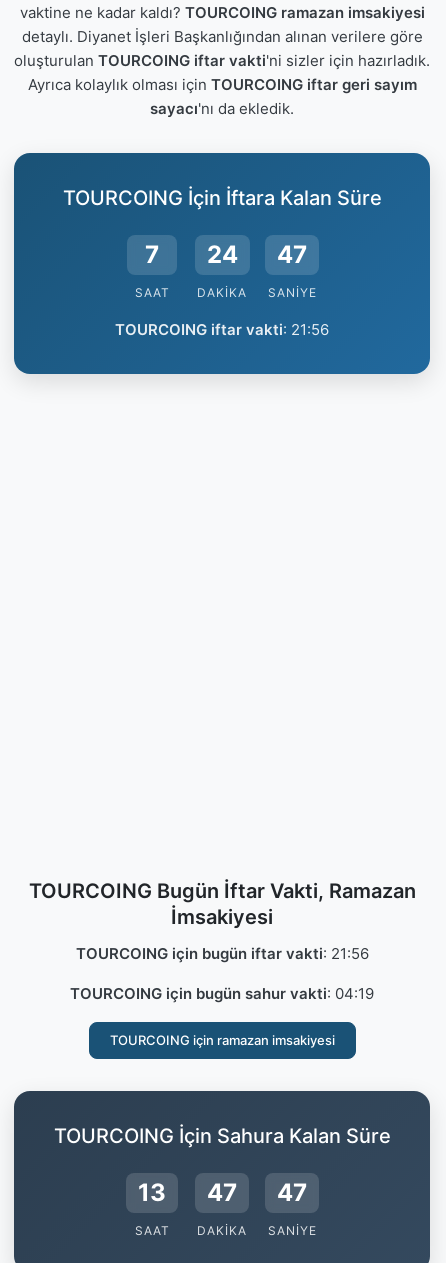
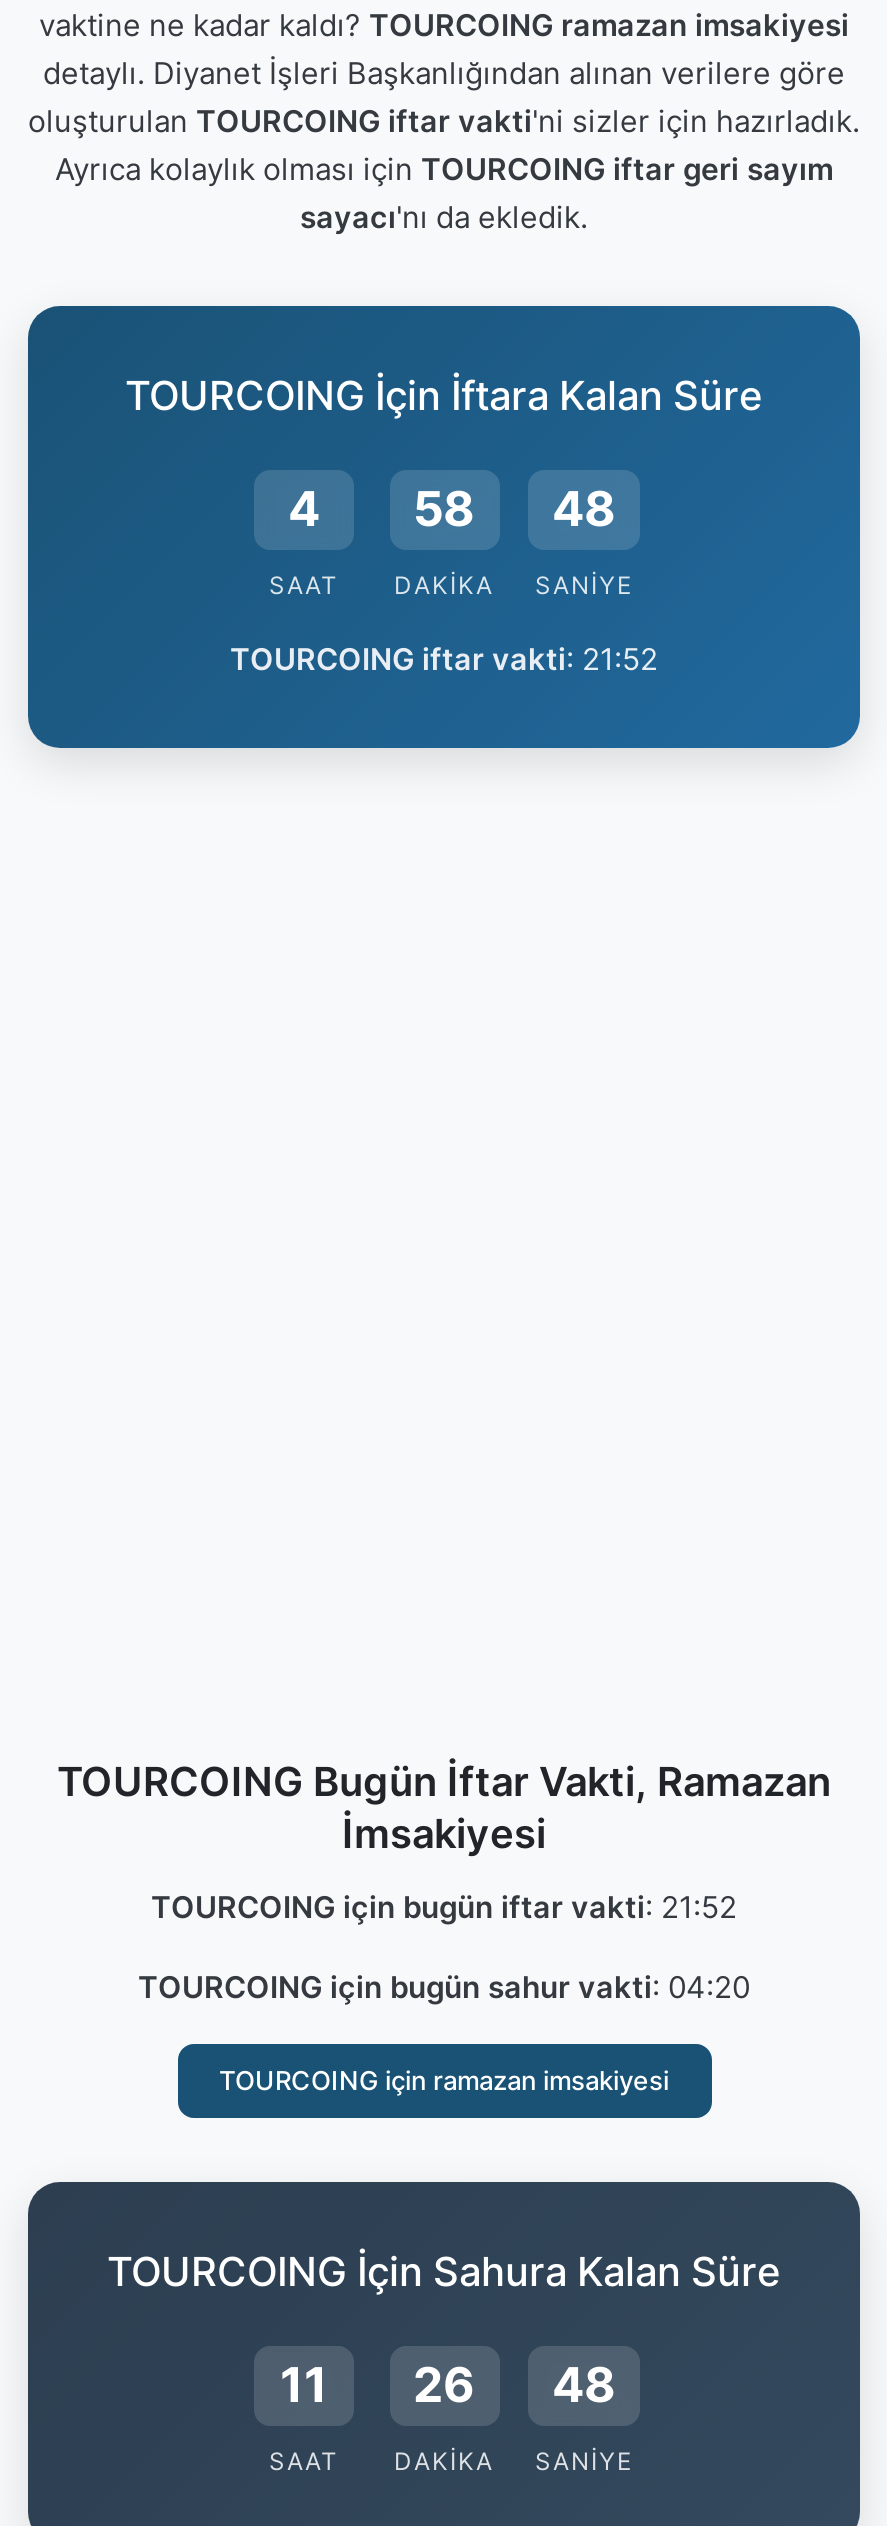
- 7
+ 4

- 24
+ 58

- TOURCOING iftar vakti: 21:56
+ TOURCOING iftar vakti: 21:52

- TOURCOING için bugün iftar vakti: 21:56
+ TOURCOING için bugün iftar vakti: 21:52

- TOURCOING için bugün sahur vakti: 04:19
+ TOURCOING için bugün sahur vakti: 04:20

- 13
+ 11

- 47
+ 26
